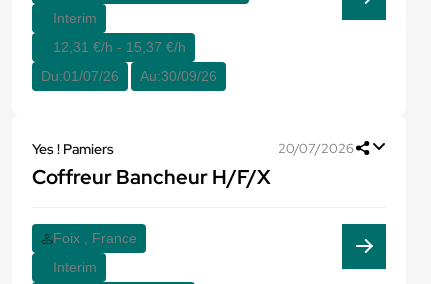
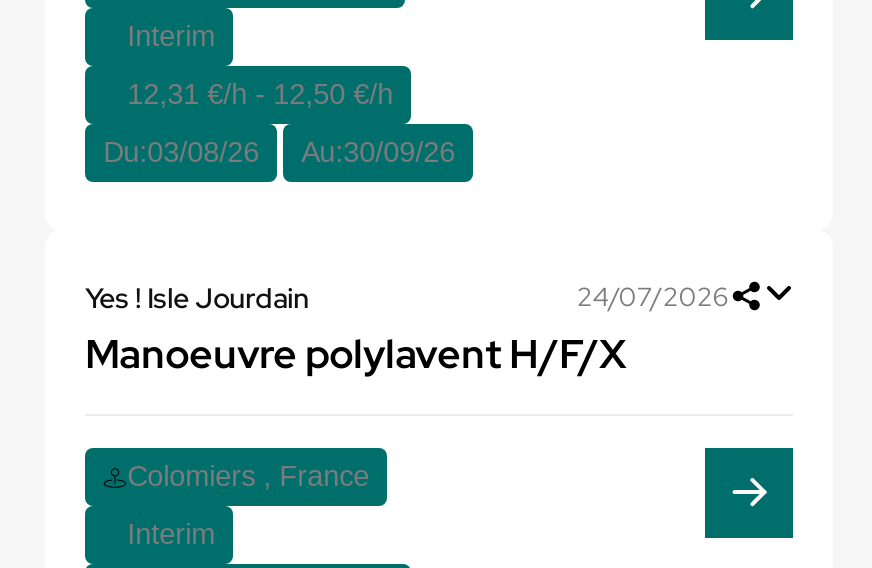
- 12,31 €/h - 15,37 €/h
+ 12,31 €/h - 12,50 €/h

- Du:01/07/26 Au:30/09/26
+ Du:03/08/26 Au:30/09/26

- Yes ! Pamiers
- 20/07/2026
- Coffreur Bancheur H/F/X
+ Yes ! Isle Jourdain
+ 24/07/2026
+ Manoeuvre polylavent H/F/X

- Foix , France
+ Colomiers , France
